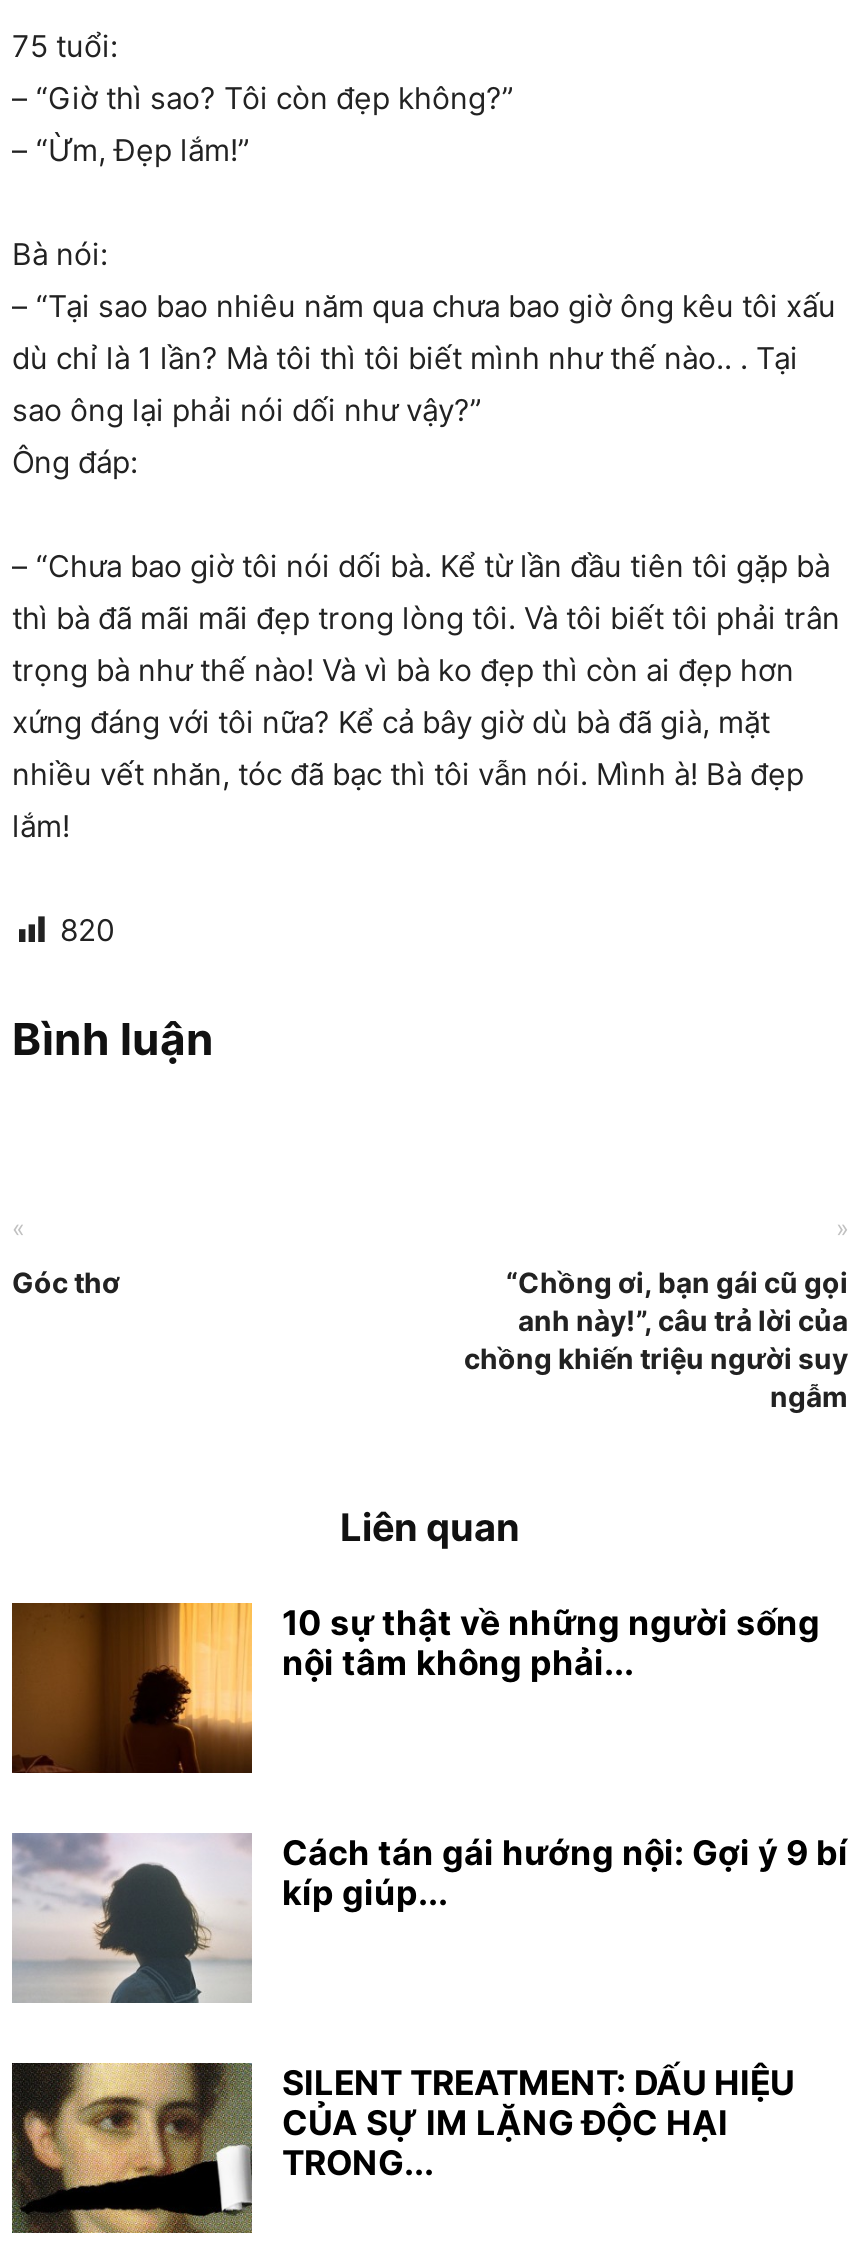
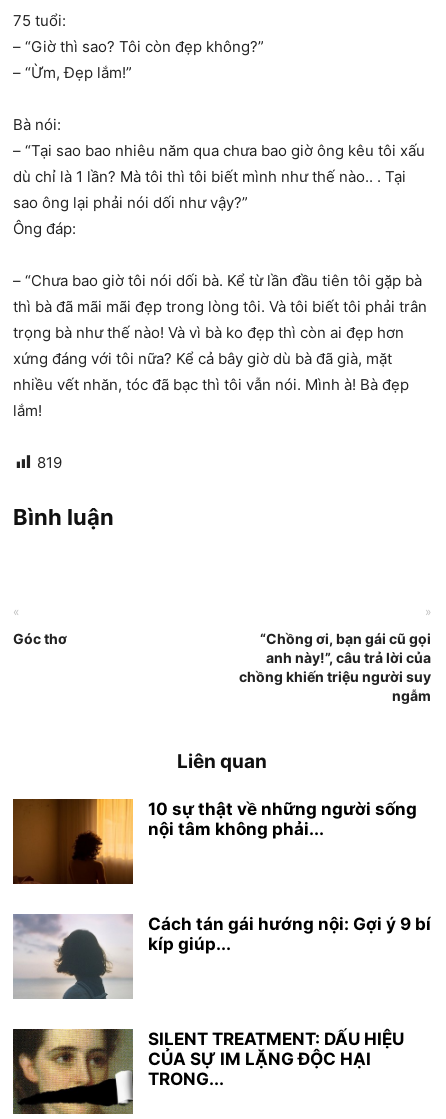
- 820
+ 819
